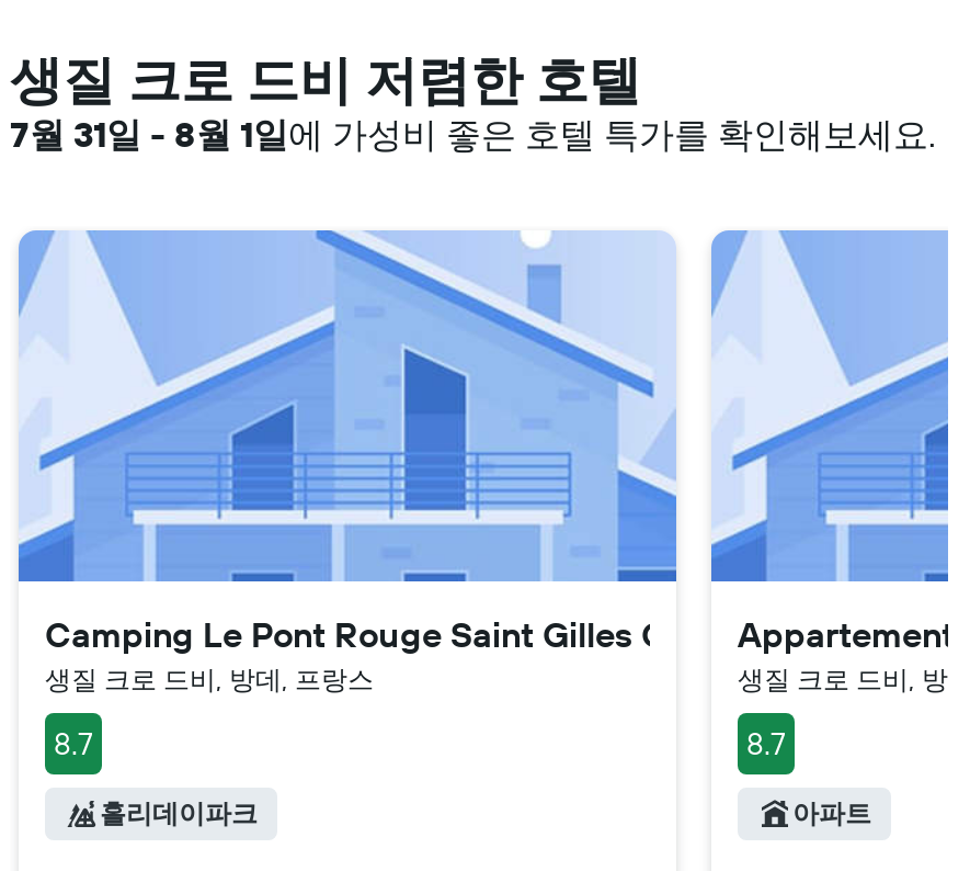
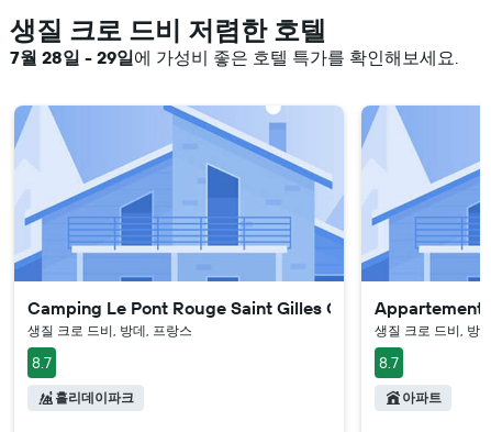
- 7월 31일 - 8월 1일에 가성비 좋은 호텔 특가를 확인해보세요.
+ 7월 28일 - 29일에 가성비 좋은 호텔 특가를 확인해보세요.
